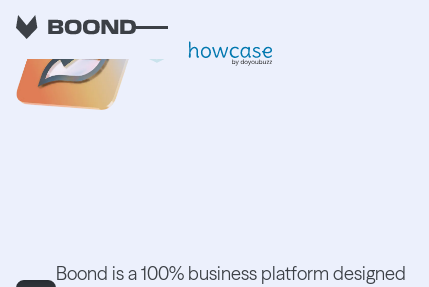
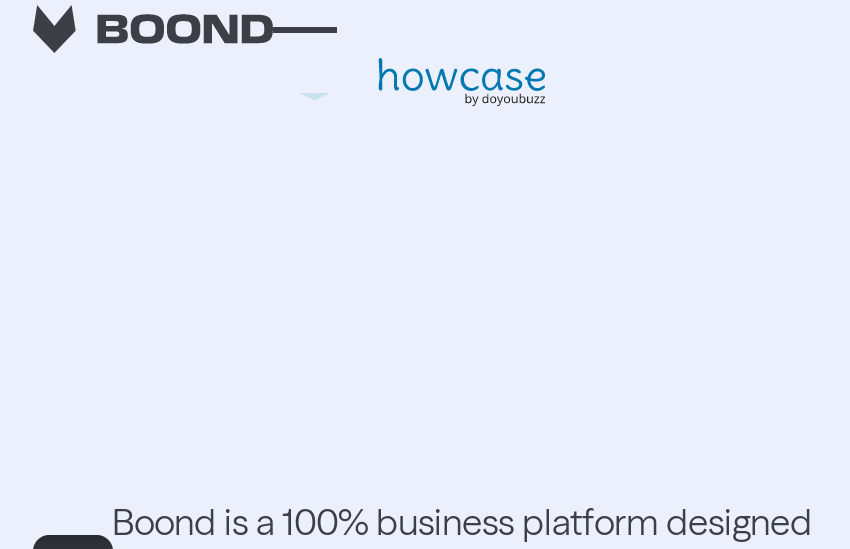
- [image]
